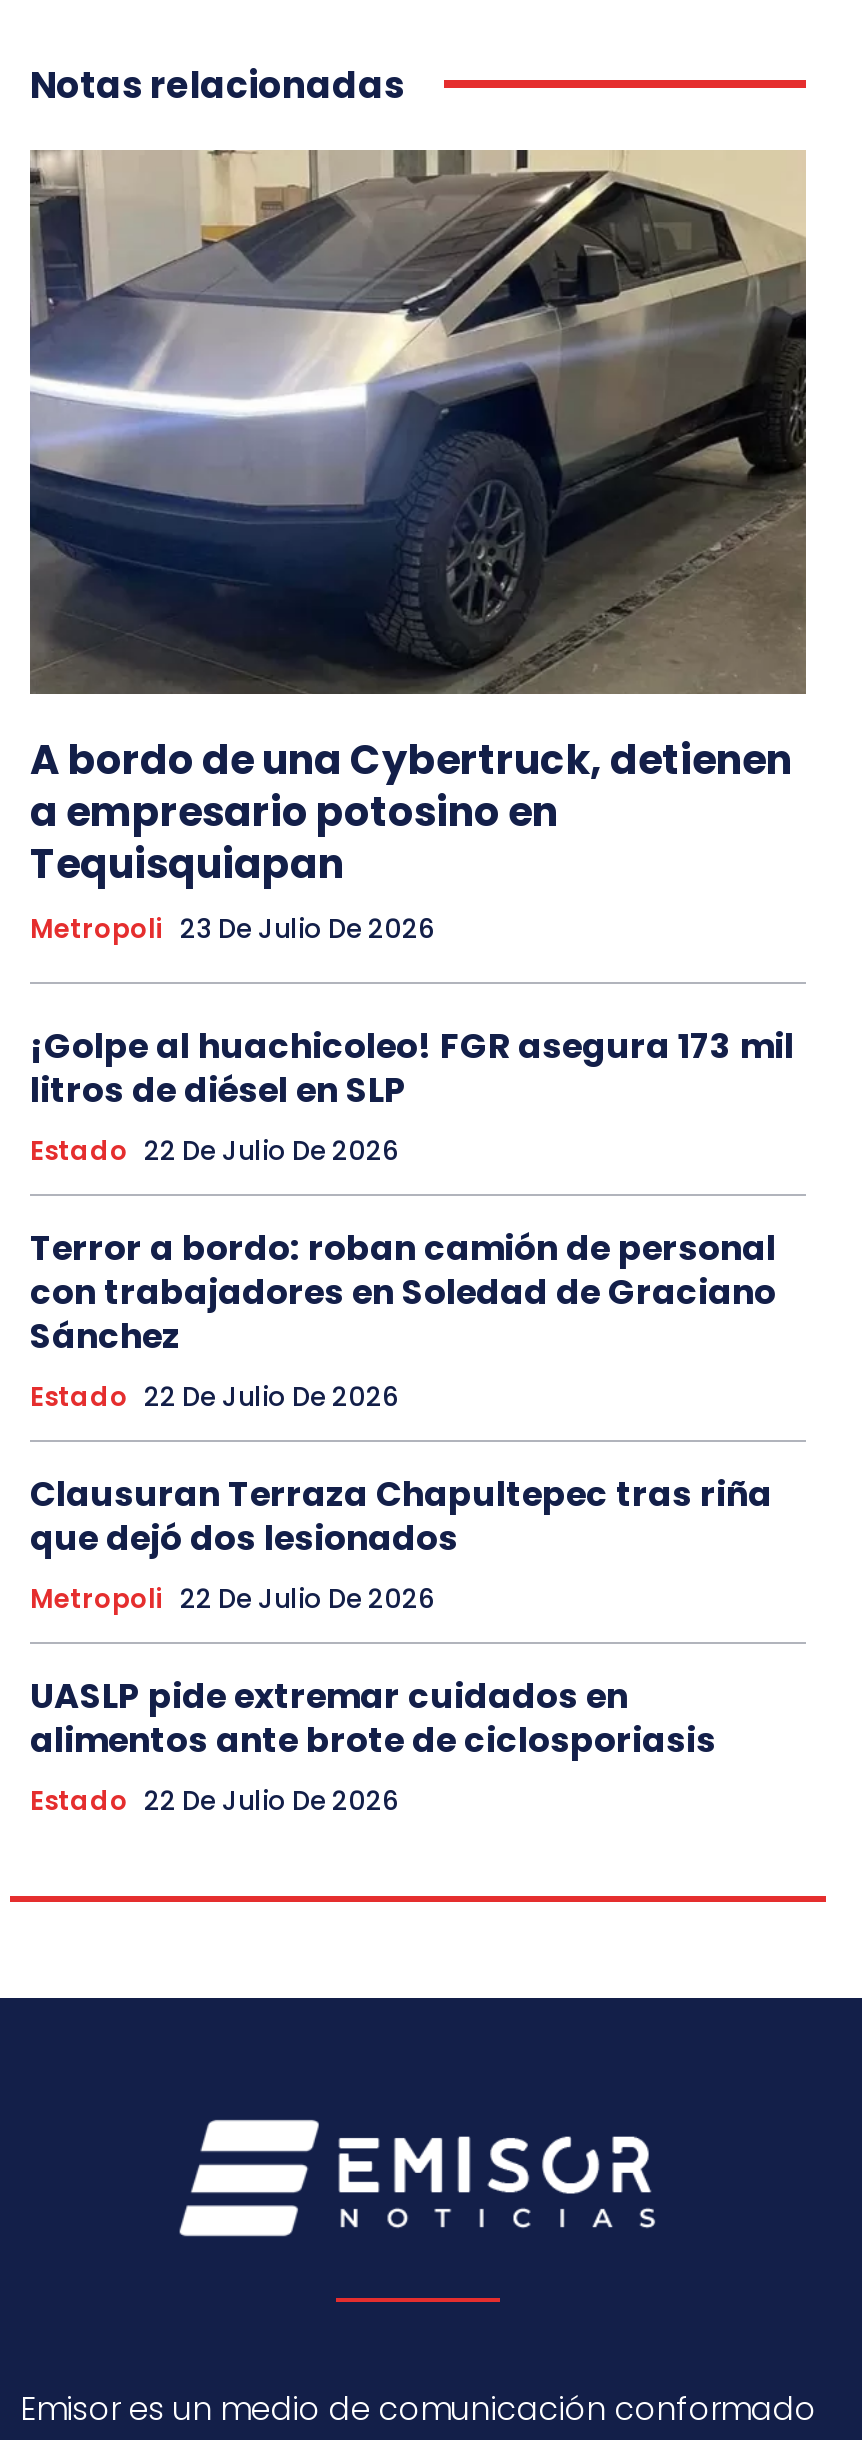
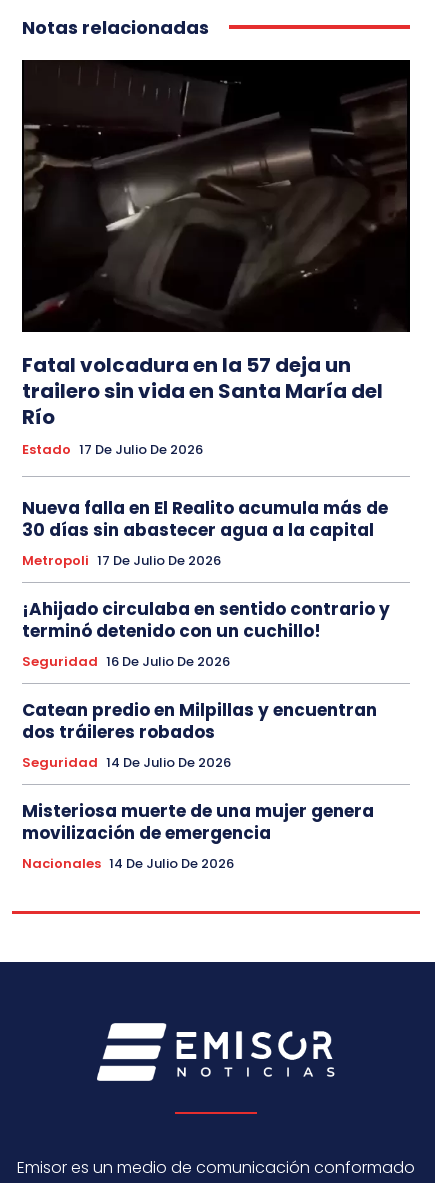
- [image]
- A bordo de una Cybertruck, detienen
- a empresario potosino en
- Tequisquiapan
- Metropoli 23 De Julio De 2026
+ [image]
+ Fatal volcadura en la 57 deja un
+ trailero sin vida en Santa María del
+ Río
+ Estado 17 De Julio De 2026

- ¡Golpe al huachicoleo! FGR asegura 173 mil
- litros de diésel en SLP
- Estado 22 De Julio De 2026
+ Nueva falla en El Realito acumula más de
+ 30 días sin abastecer agua a la capital
+ Metropoli 17 De Julio De 2026

- Terror a bordo: roban camión de personal
- con trabajadores en Soledad de Graciano
- Sánchez
- Estado 22 De Julio De 2026
+ ¡Ahijado circulaba en sentido contrario y
+ terminó detenido con un cuchillo!
+ Seguridad 16 De Julio De 2026

- Clausuran Terraza Chapultepec tras riña
- que dejó dos lesionados
- Metropoli 22 De Julio De 2026
+ Catean predio en Milpillas y encuentran
+ dos tráileres robados
+ Seguridad 14 De Julio De 2026

- UASLP pide extremar cuidados en
- alimentos ante brote de ciclosporiasis
- Estado 22 De Julio De 2026
+ Misteriosa muerte de una mujer genera
+ movilización de emergencia
+ Nacionales 14 De Julio De 2026
